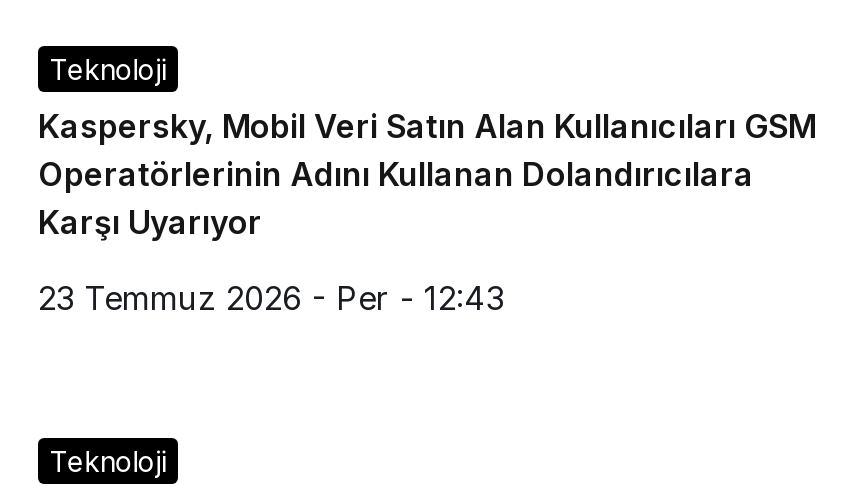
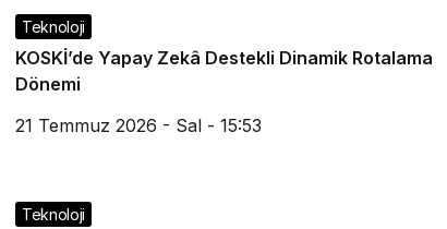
- Kaspersky, Mobil Veri Satın Alan Kullanıcıları GSM
- Operatörlerinin Adını Kullanan Dolandırıcılara
- Karşı Uyarıyor
+ KOSKİ’de Yapay Zekâ Destekli Dinamik Rotalama
+ Dönemi

- 23 Temmuz 2026 - Per - 12:43
+ 21 Temmuz 2026 - Sal - 15:53
